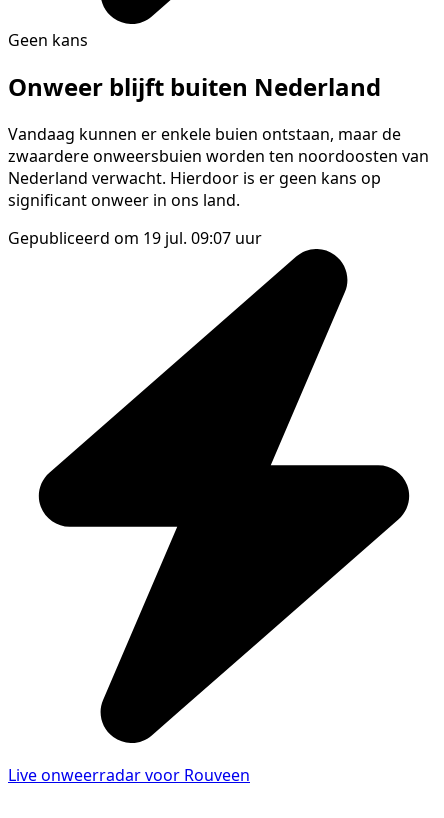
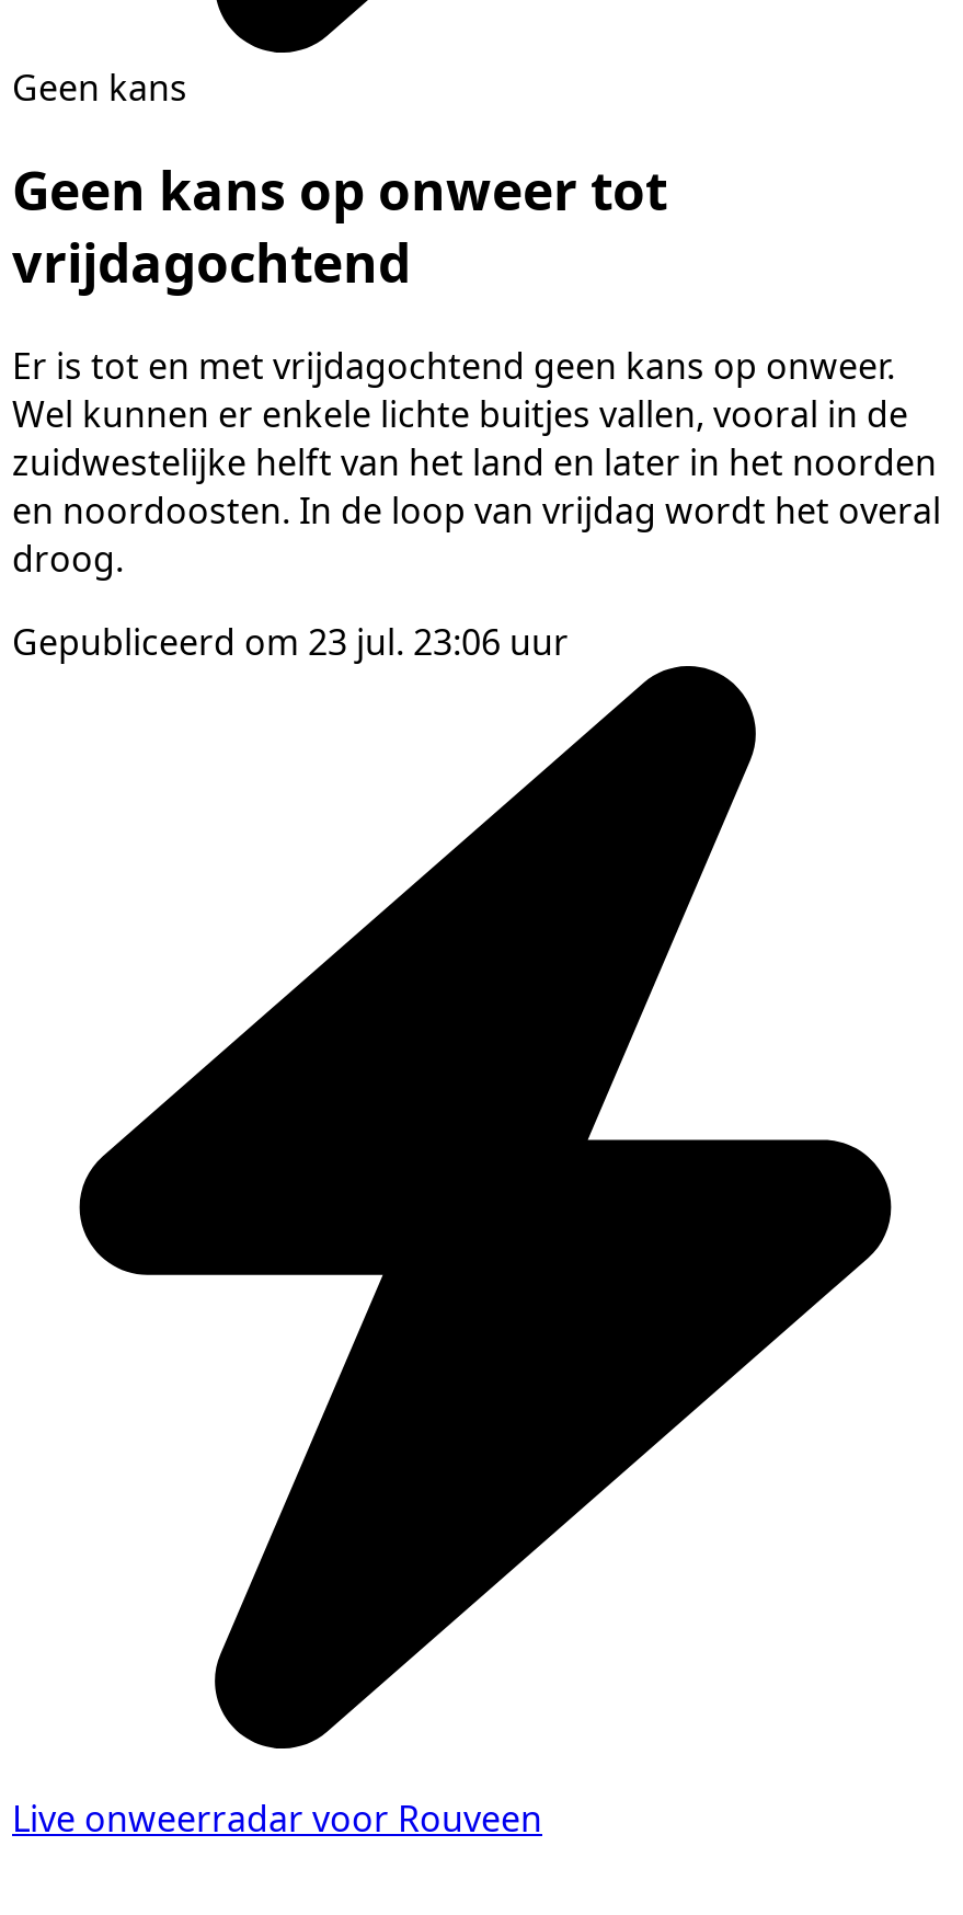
- Onweer blijft buiten Nederland
+ Geen kans op onweer tot
+ vrijdagochtend

- Vandaag kunnen er enkele buien ontstaan, maar de
- zwaardere onweersbuien worden ten noordoosten van
- Nederland verwacht. Hierdoor is er geen kans op
- significant onweer in ons land.
+ Er is tot en met vrijdagochtend geen kans op onweer.
+ Wel kunnen er enkele lichte buitjes vallen, vooral in de
+ zuidwestelijke helft van het land en later in het noorden
+ en noordoosten. In de loop van vrijdag wordt het overal
+ droog.

- Gepubliceerd om 19 jul. 09:07 uur
+ Gepubliceerd om 23 jul. 23:06 uur
